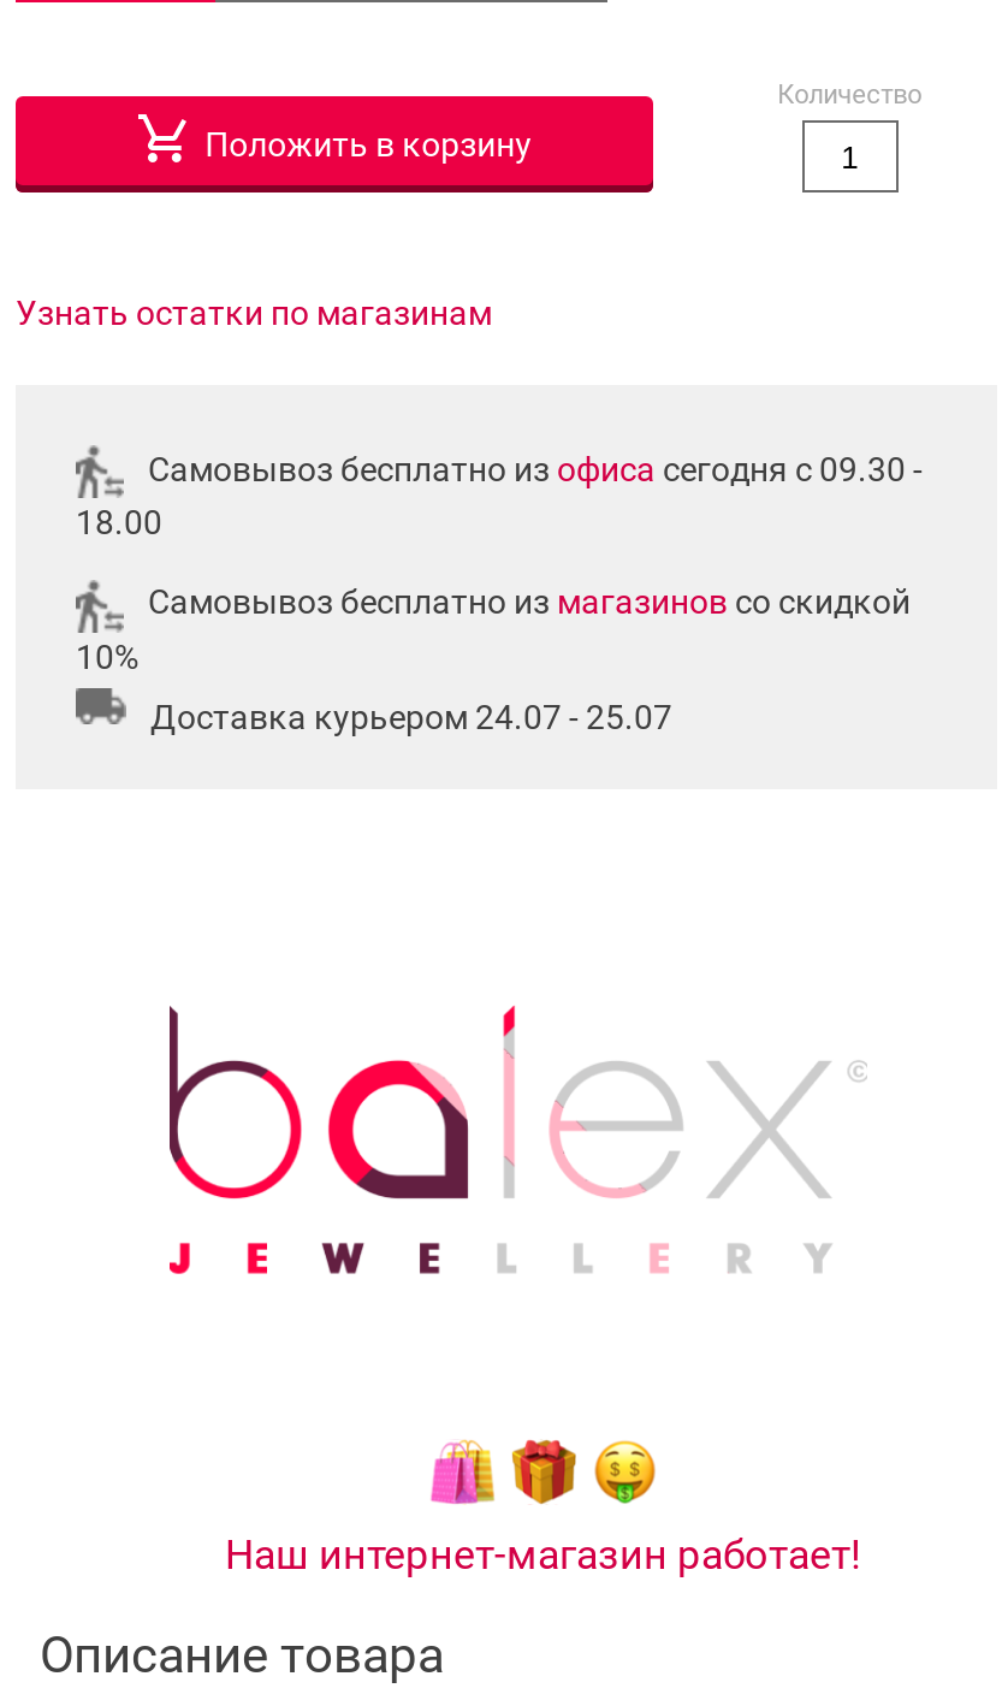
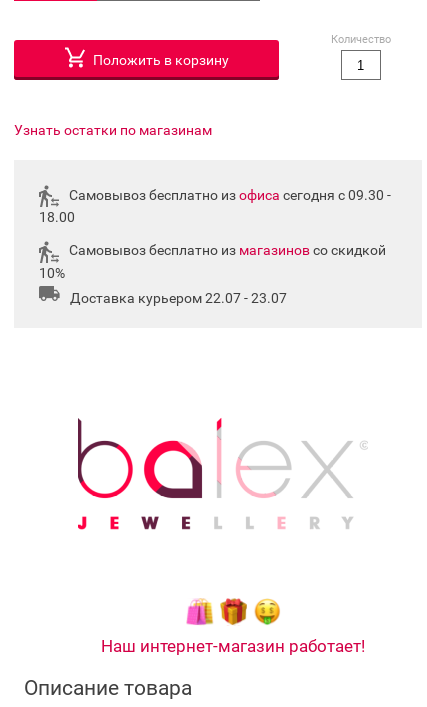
- Доставка курьером 24.07 - 25.07
+ Доставка курьером 22.07 - 23.07
